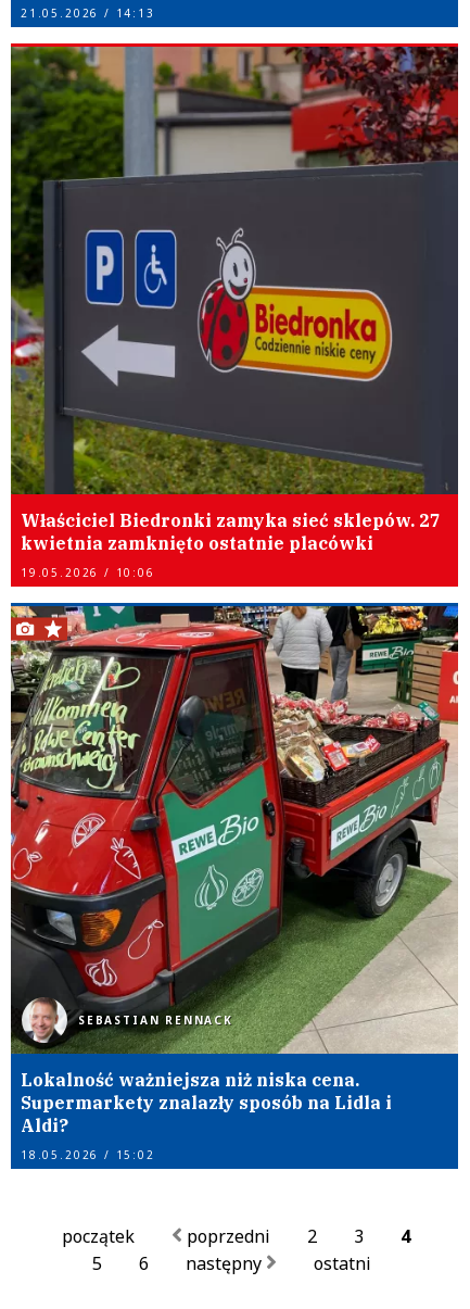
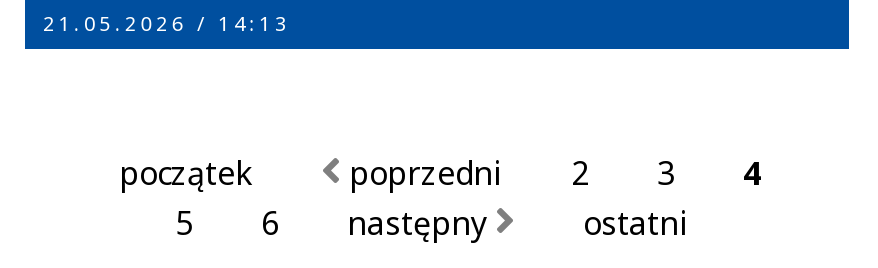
- [image]
- Właściciel Biedronki zamyka sieć sklepów. 27
- kwietnia zamknięto ostatnie placówki
- 19.05.2026 / 10:06

- [image]
- SEBASTIAN RENNACK
- Lokalność ważniejsza niż niska cena.
- Supermarkety znalazły sposób na Lidla i
- Aldi?
- 18.05.2026 / 15:02
